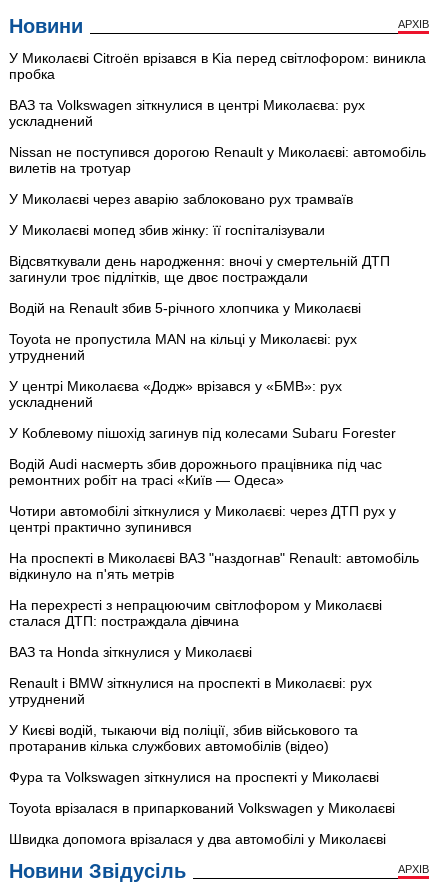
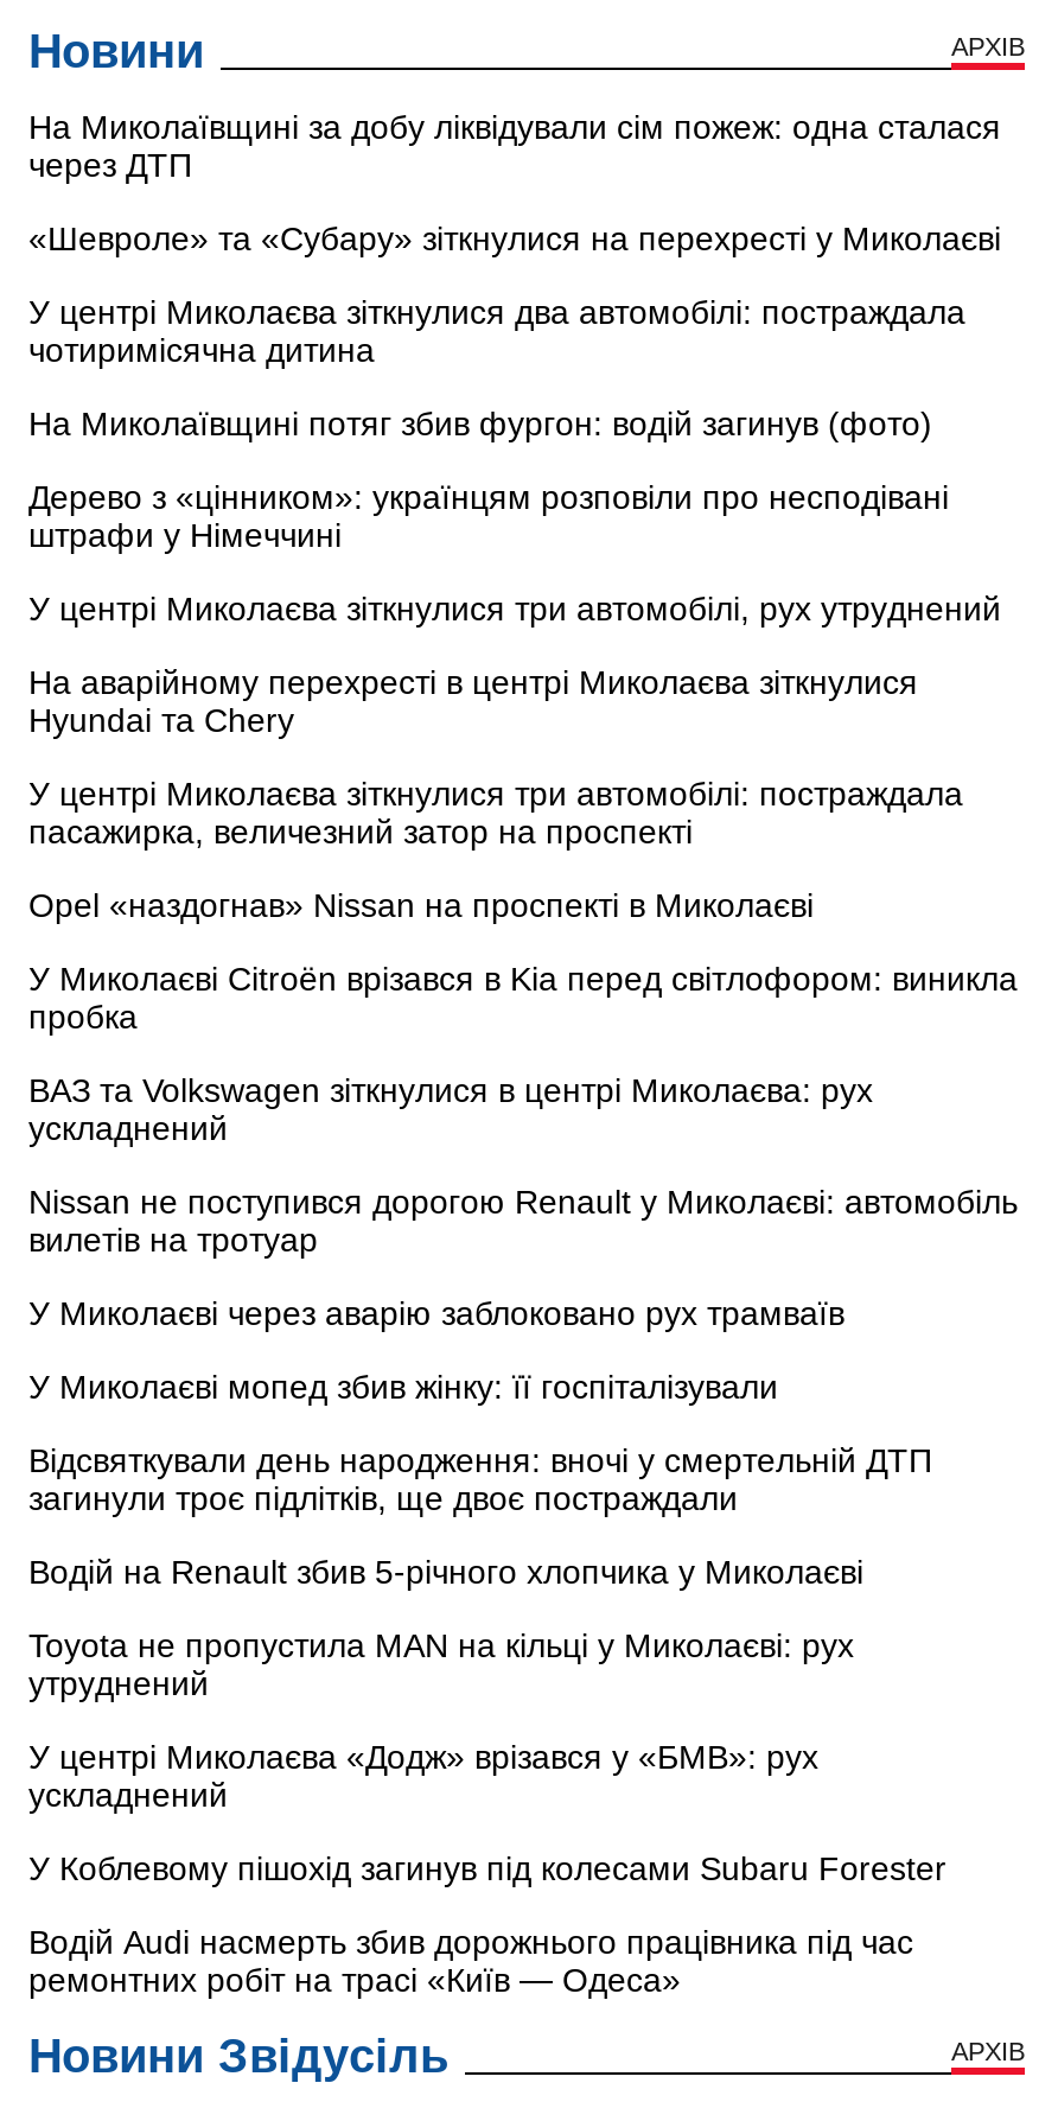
+ На Миколаївщині за добу ліквідували сім пожеж: одна сталася
+ через ДТП
+ «Шевроле» та «Субару» зіткнулися на перехресті у Миколаєві
+ У центрі Миколаєва зіткнулися два автомобілі: постраждала
+ чотиримісячна дитина
+ На Миколаївщині потяг збив фургон: водій загинув (фото)
+ Дерево з «цінником»: українцям розповіли про несподівані
+ штрафи у Німеччині
+ У центрі Миколаєва зіткнулися три автомобілі, рух утруднений
+ На аварійному перехресті в центрі Миколаєва зіткнулися
+ Hyundai та Chery
+ У центрі Миколаєва зіткнулися три автомобілі: постраждала
+ пасажирка, величезний затор на проспекті
+ Opel «наздогнав» Nissan на проспекті в Миколаєві

moved down: У Миколаєві Citroën врізався в Kia перед світлофором: виникла | пробка | ВАЗ та Volkswagen зіткнулися в центрі Миколаєва: рух | ... | Водій Audi насмерть збив дорожнього працівника під час | ремонтних робіт на трасі «Київ — Одеса»

- Чотири автомобілі зіткнулися у Миколаєві: через ДТП рух у
- центрі практично зупинився
- На проспекті в Миколаєві ВАЗ "наздогнав" Renault: автомобіль
- відкинуло на п'ять метрів
- На перехресті з непрацюючим світлофором у Миколаєві
- сталася ДТП: постраждала дівчина
- ВАЗ та Honda зіткнулися у Миколаєві
- Renault і BMW зіткнулися на проспекті в Миколаєві: рух
- утруднений
- У Києві водій, тыкаючи від поліції, збив військового та
- протаранив кілька службових автомобілів (відео)
- Фура та Volkswagen зіткнулися на проспекті у Миколаєві
- Toyota врізалася в припаркований Volkswagen у Миколаєві
- Швидка допомога врізалася у два автомобілі у Миколаєві
